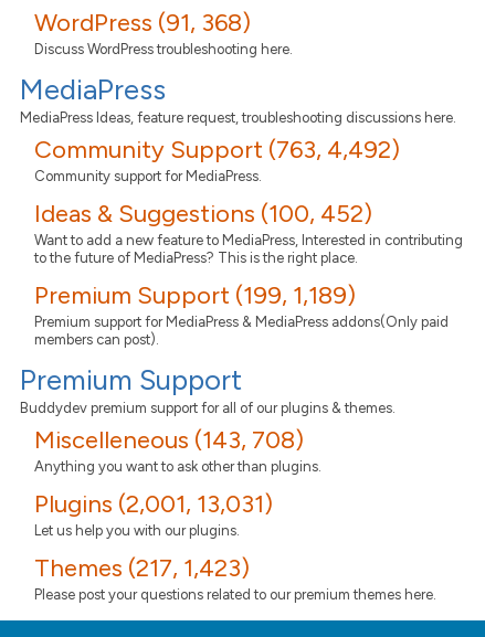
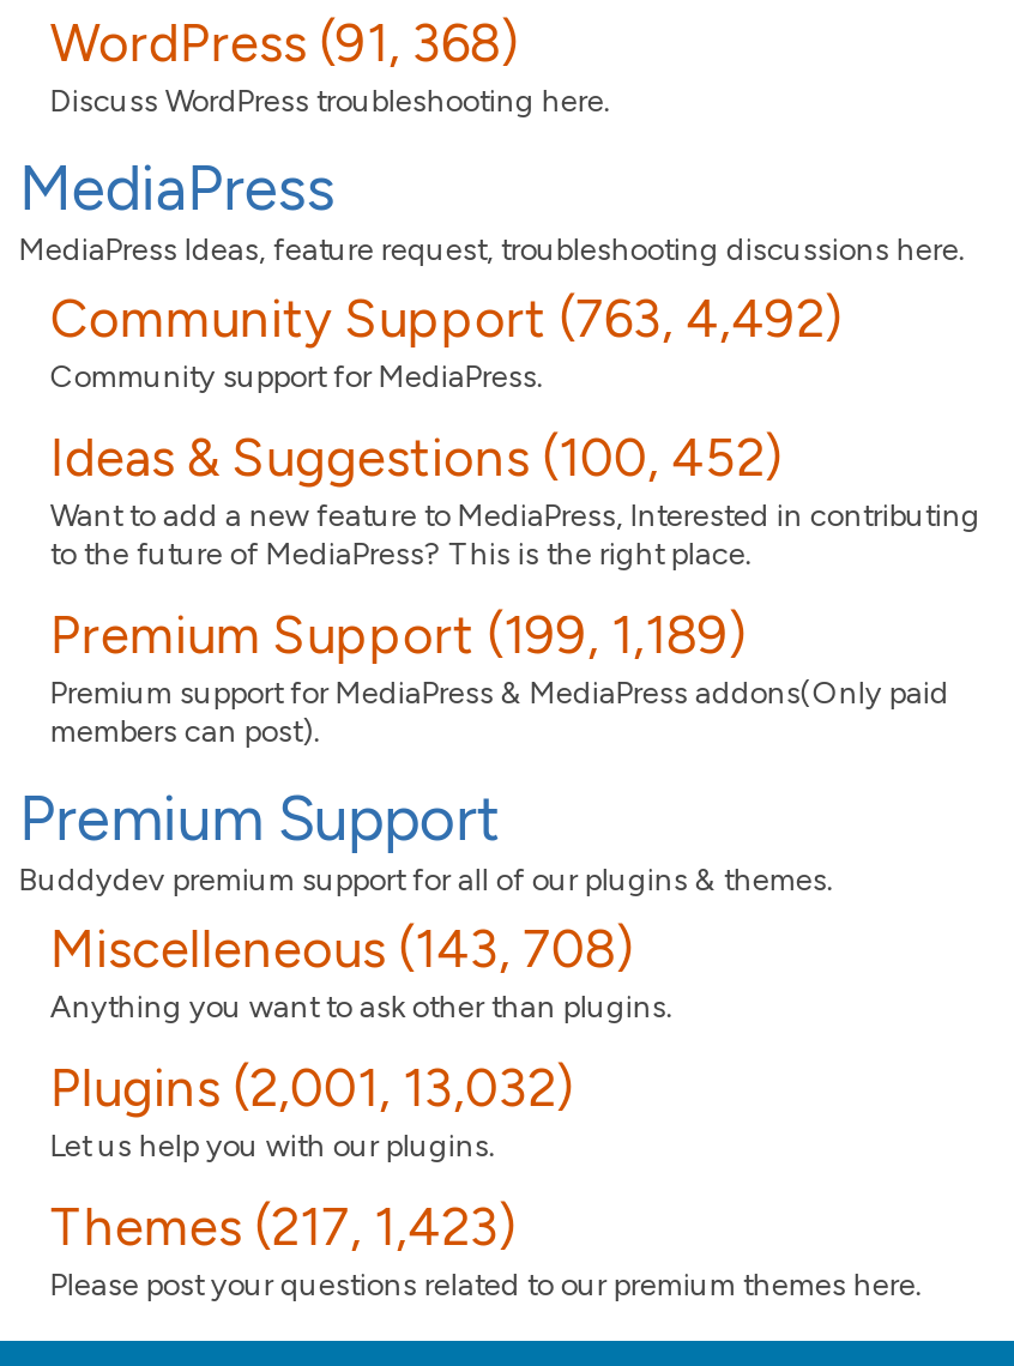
- Plugins (2,001, 13,031)
+ Plugins (2,001, 13,032)
